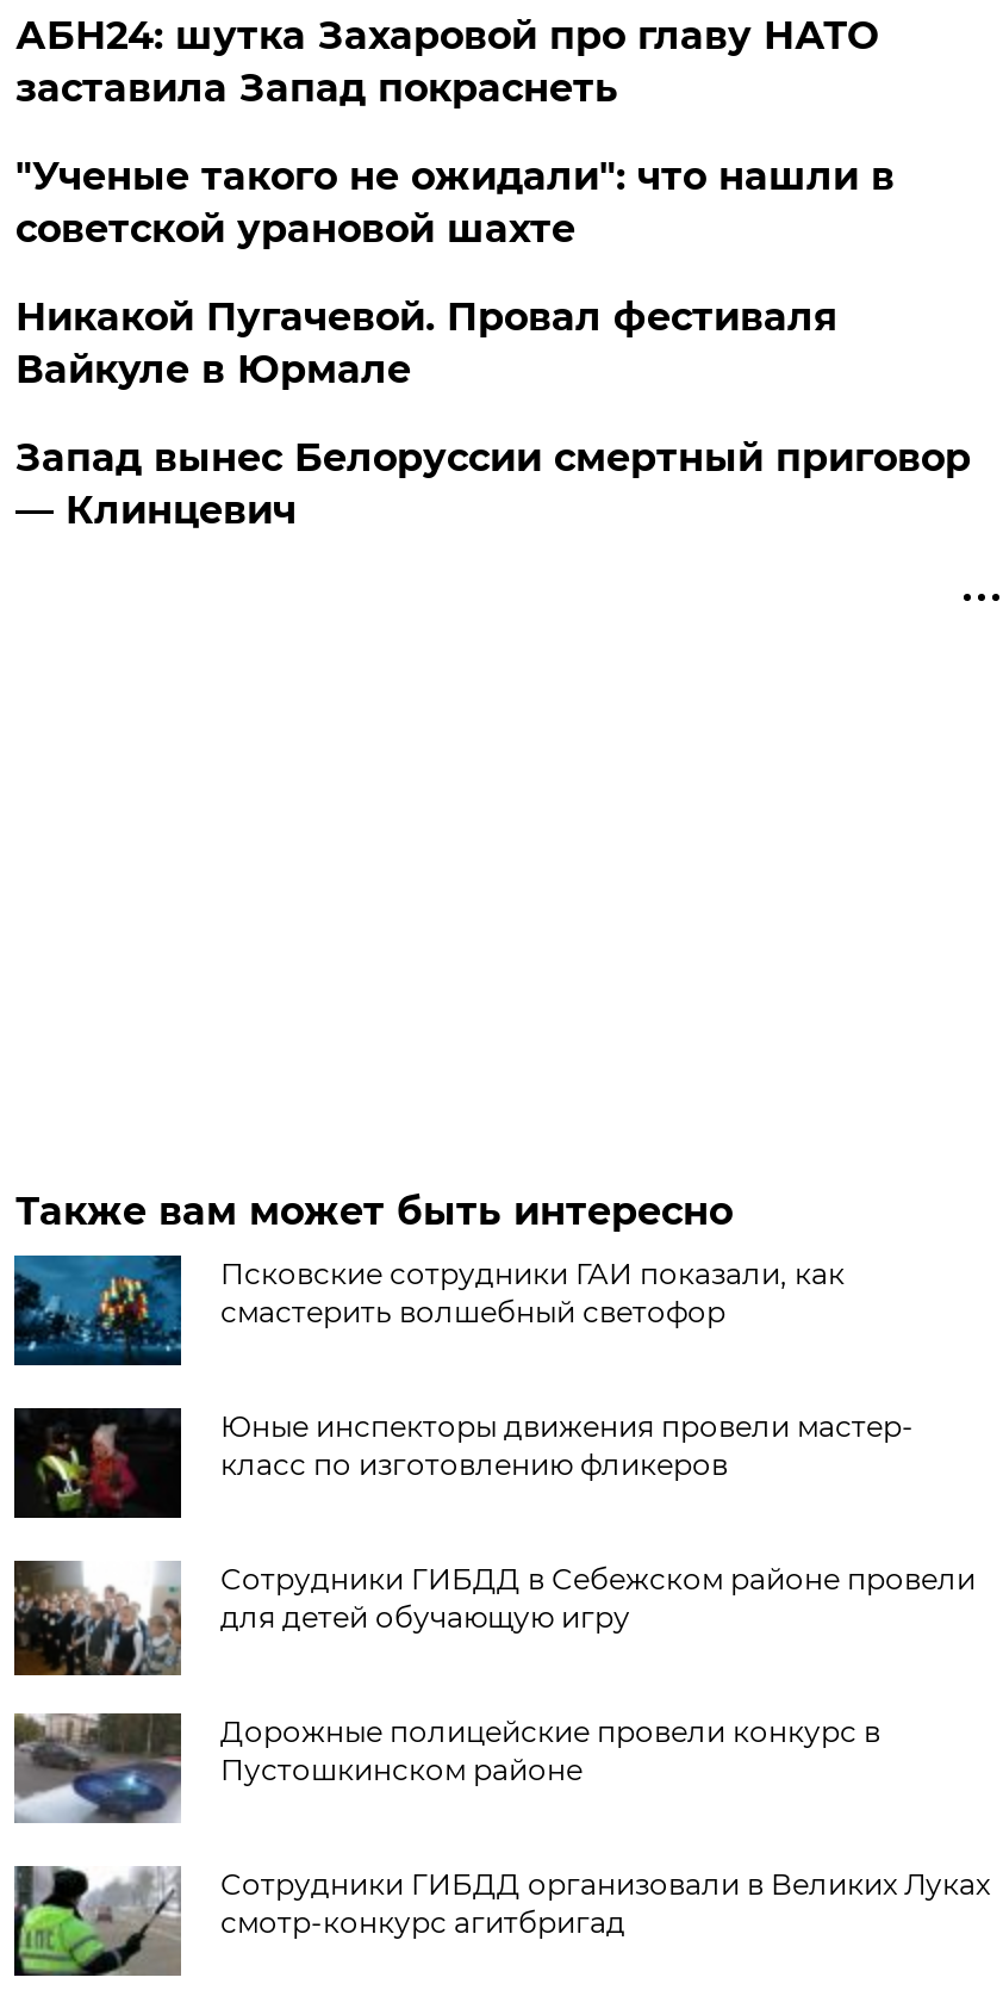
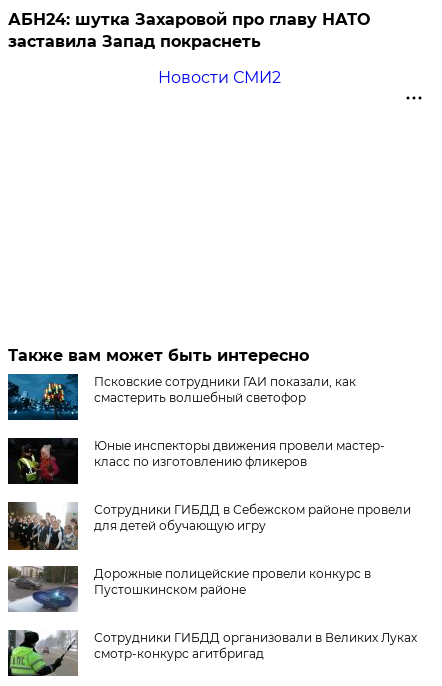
- "Ученые такого не ожидали": что нашли в
- советской урановой шахте
- Никакой Пугачевой. Провал фестиваля
- Вайкуле в Юрмале
- Запад вынес Белоруссии смертный приговор
- — Клинцевич
+ Новости СМИ2
